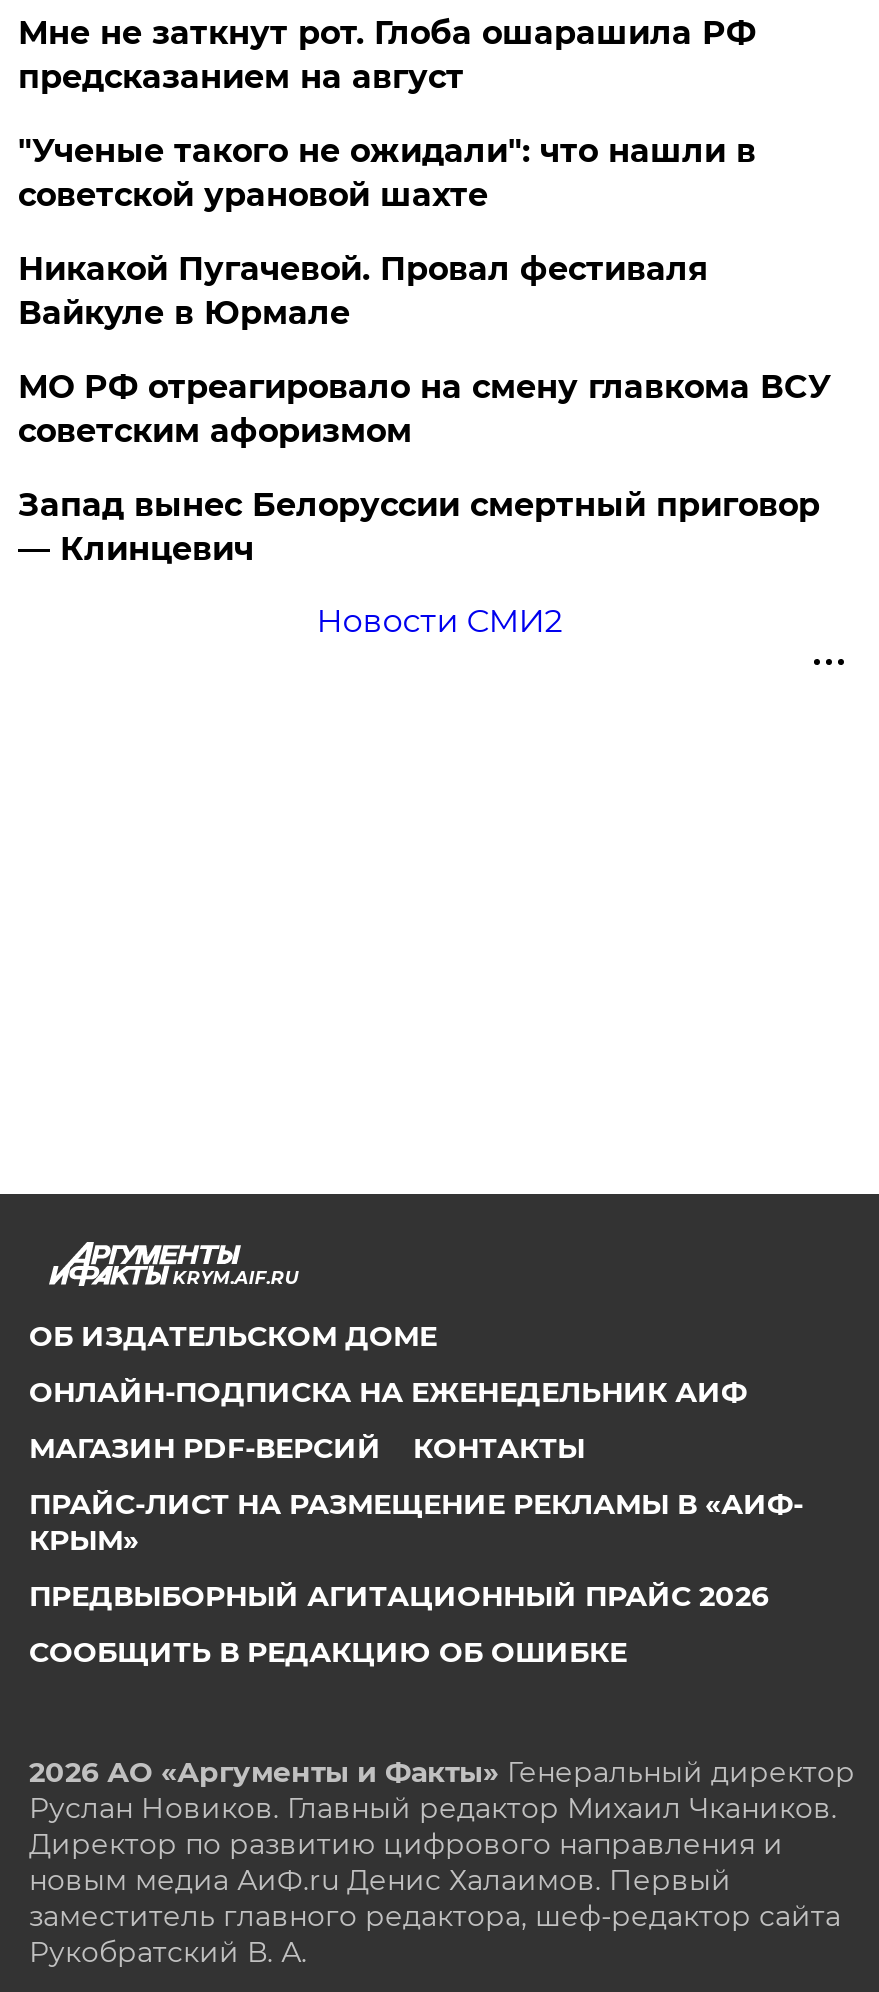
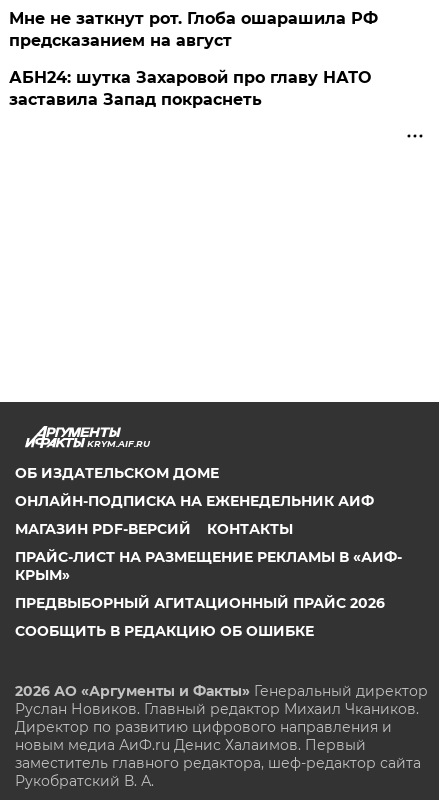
- "Ученые такого не ожидали": что нашли в
- советской урановой шахте
- Никакой Пугачевой. Провал фестиваля
- Вайкуле в Юрмале
- МО РФ отреагировало на смену главкома ВСУ
- советским афоризмом
- Запад вынес Белоруссии смертный приговор
- — Клинцевич
- Новости СМИ2
+ АБН24: шутка Захаровой про главу НАТО
+ заставила Запад покраснеть
